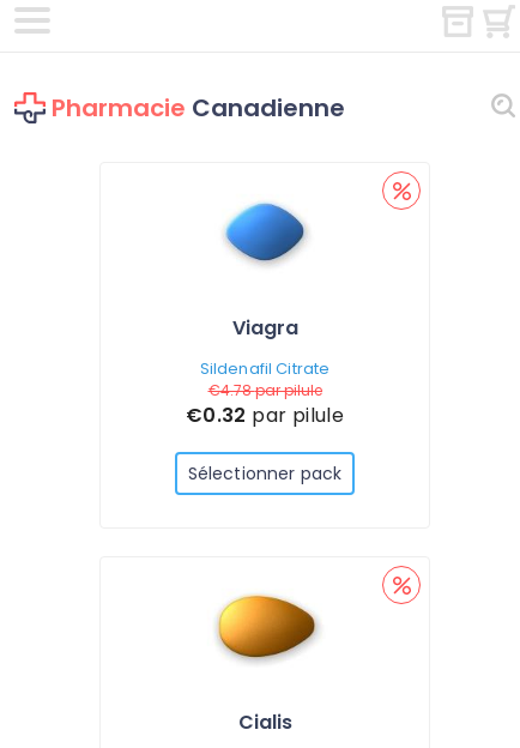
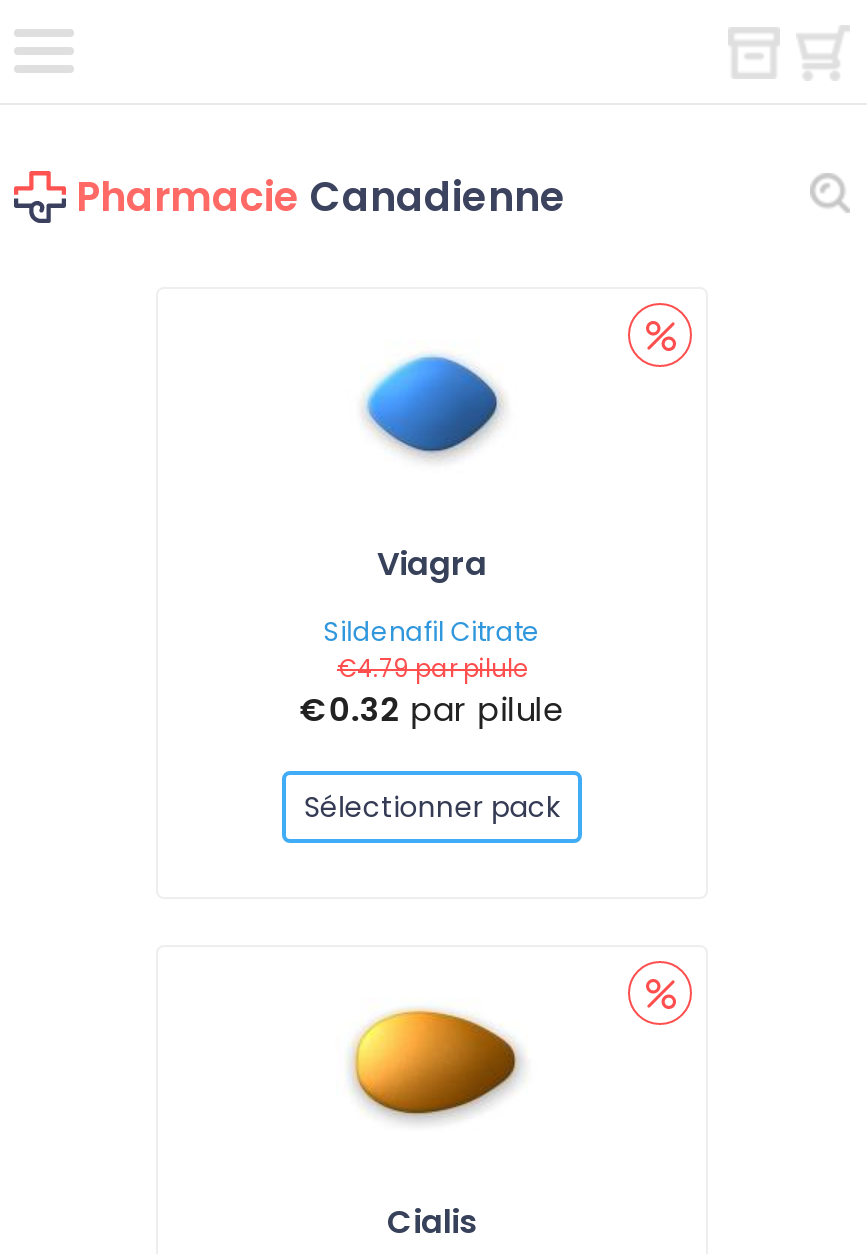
- €4.78par pilule
+ €4.79par pilule
